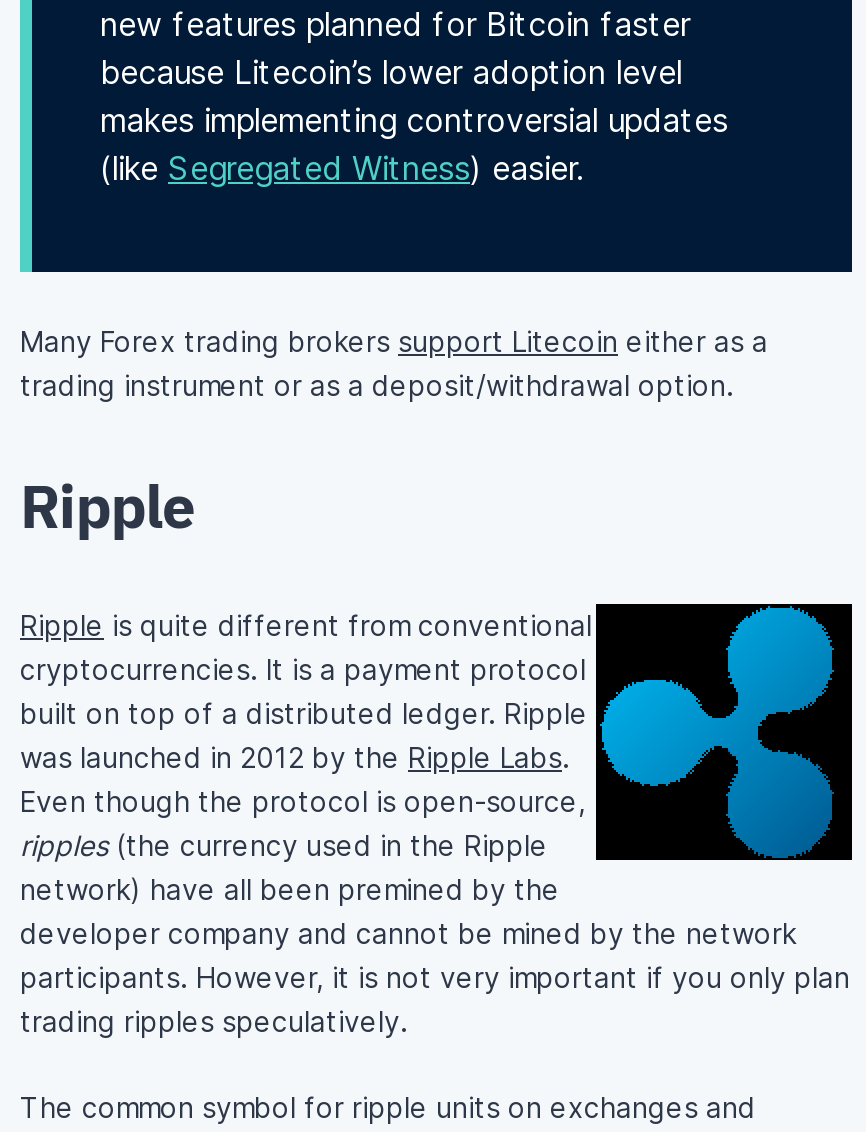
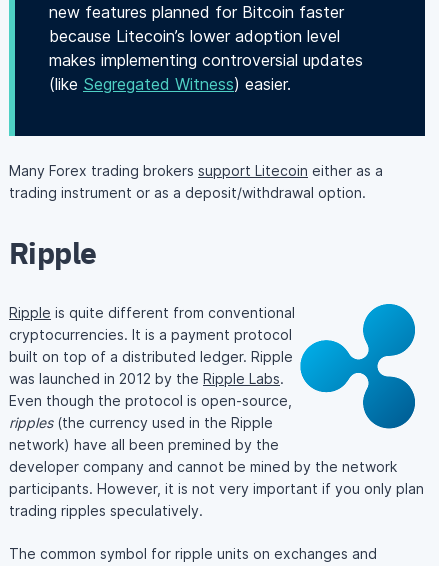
- [image]
+ [image]
